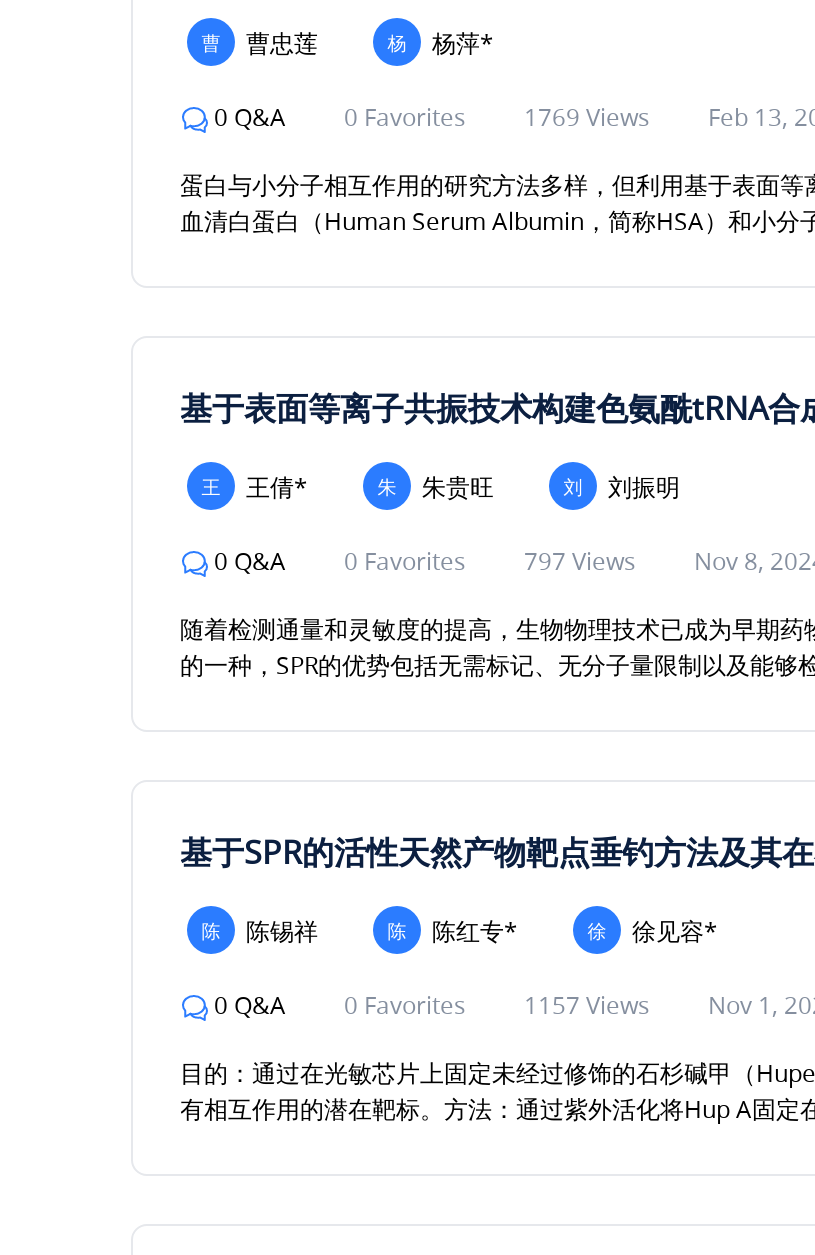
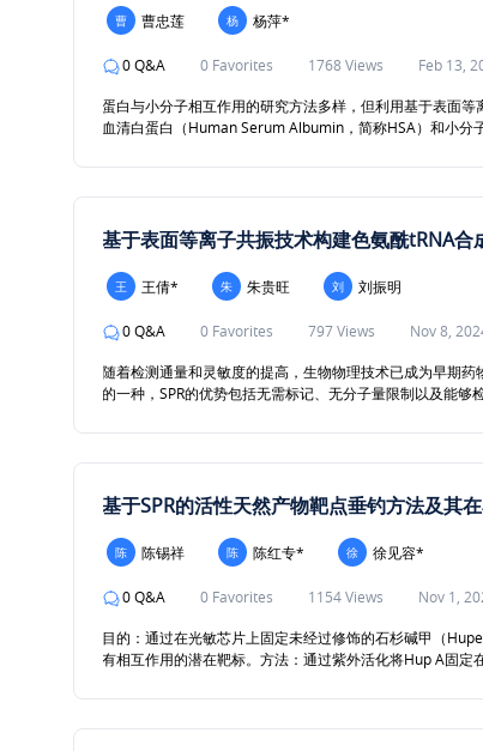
- 1769 Views
+ 1768 Views

- 1157 Views
+ 1154 Views
